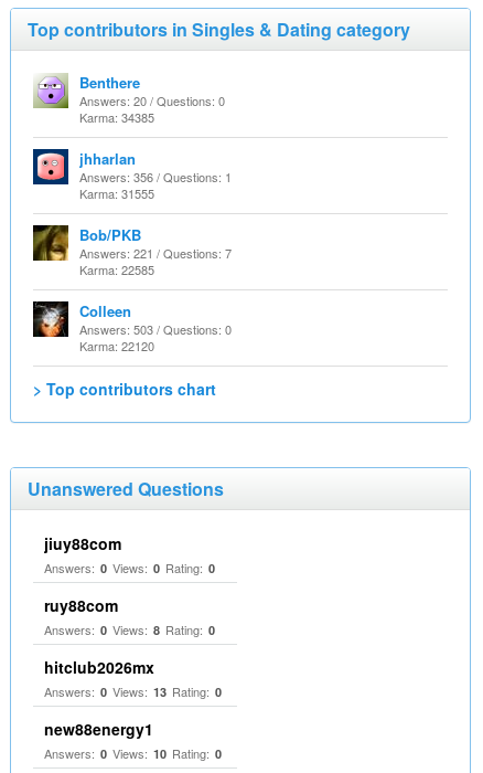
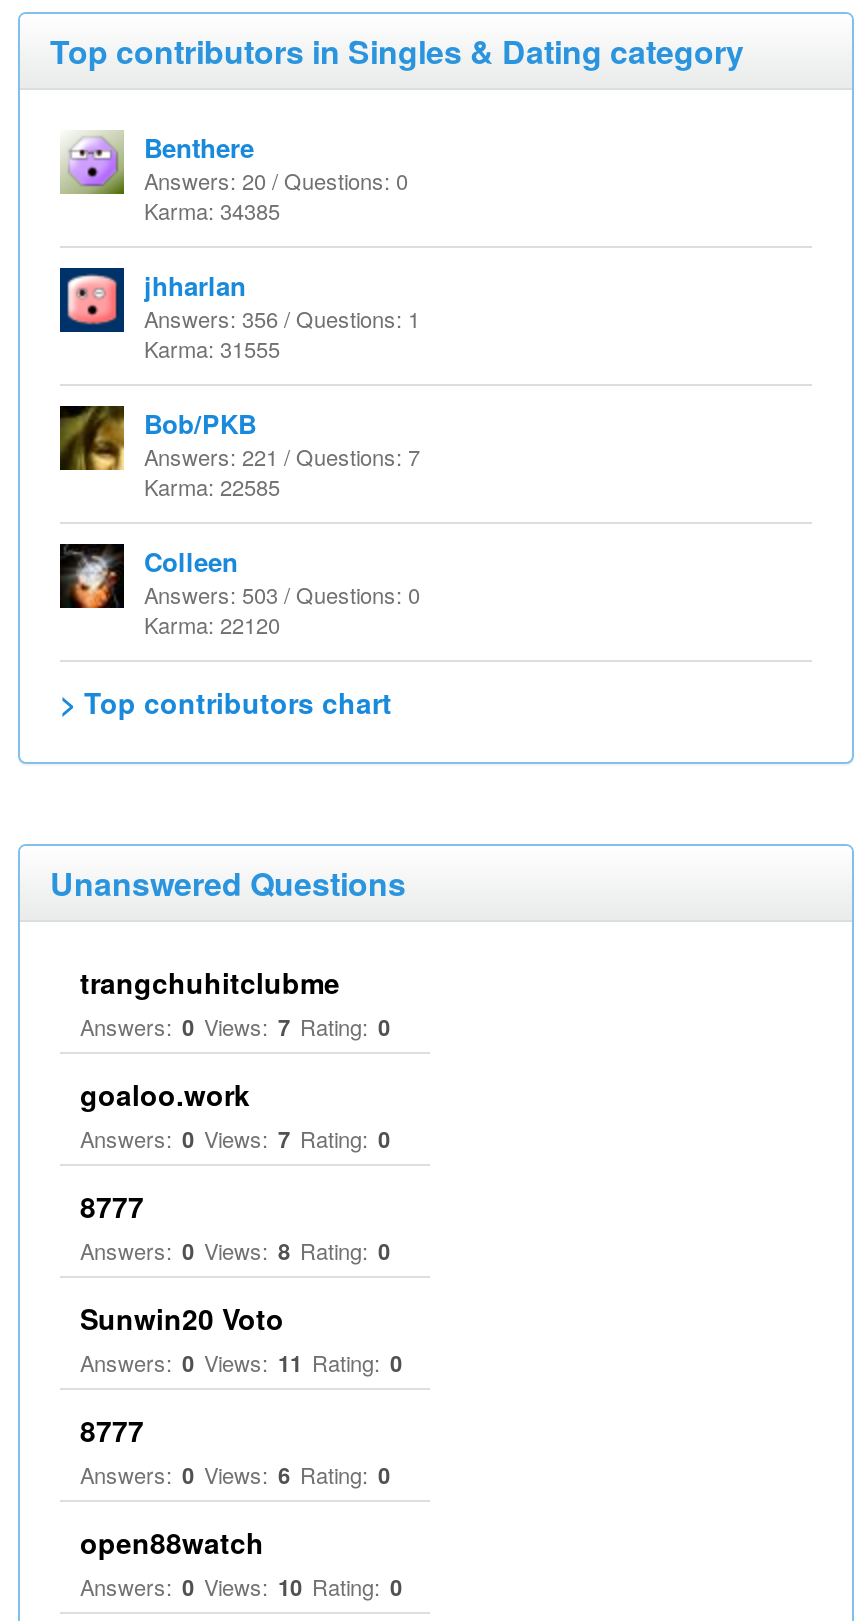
- jiuy88com
- Answers: 0 Views: 0 Rating: 0
- ruy88com
+ trangchuhitclubme
+ Answers: 0 Views: 7 Rating: 0
+ goaloo.work
+ Answers: 0 Views: 7 Rating: 0
+ 8777

- hitclub2026mx
- Answers: 0 Views: 13 Rating: 0
- new88energy1
+ Sunwin20 Voto
+ Answers: 0 Views: 11 Rating: 0
+ 8777
+ Answers: 0 Views: 6 Rating: 0
+ open88watch
